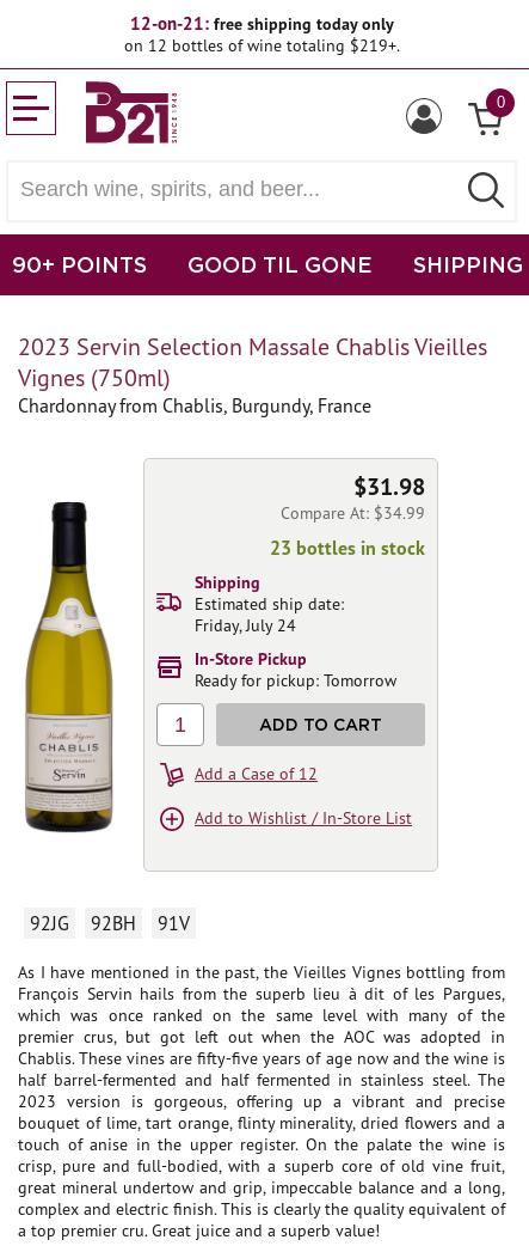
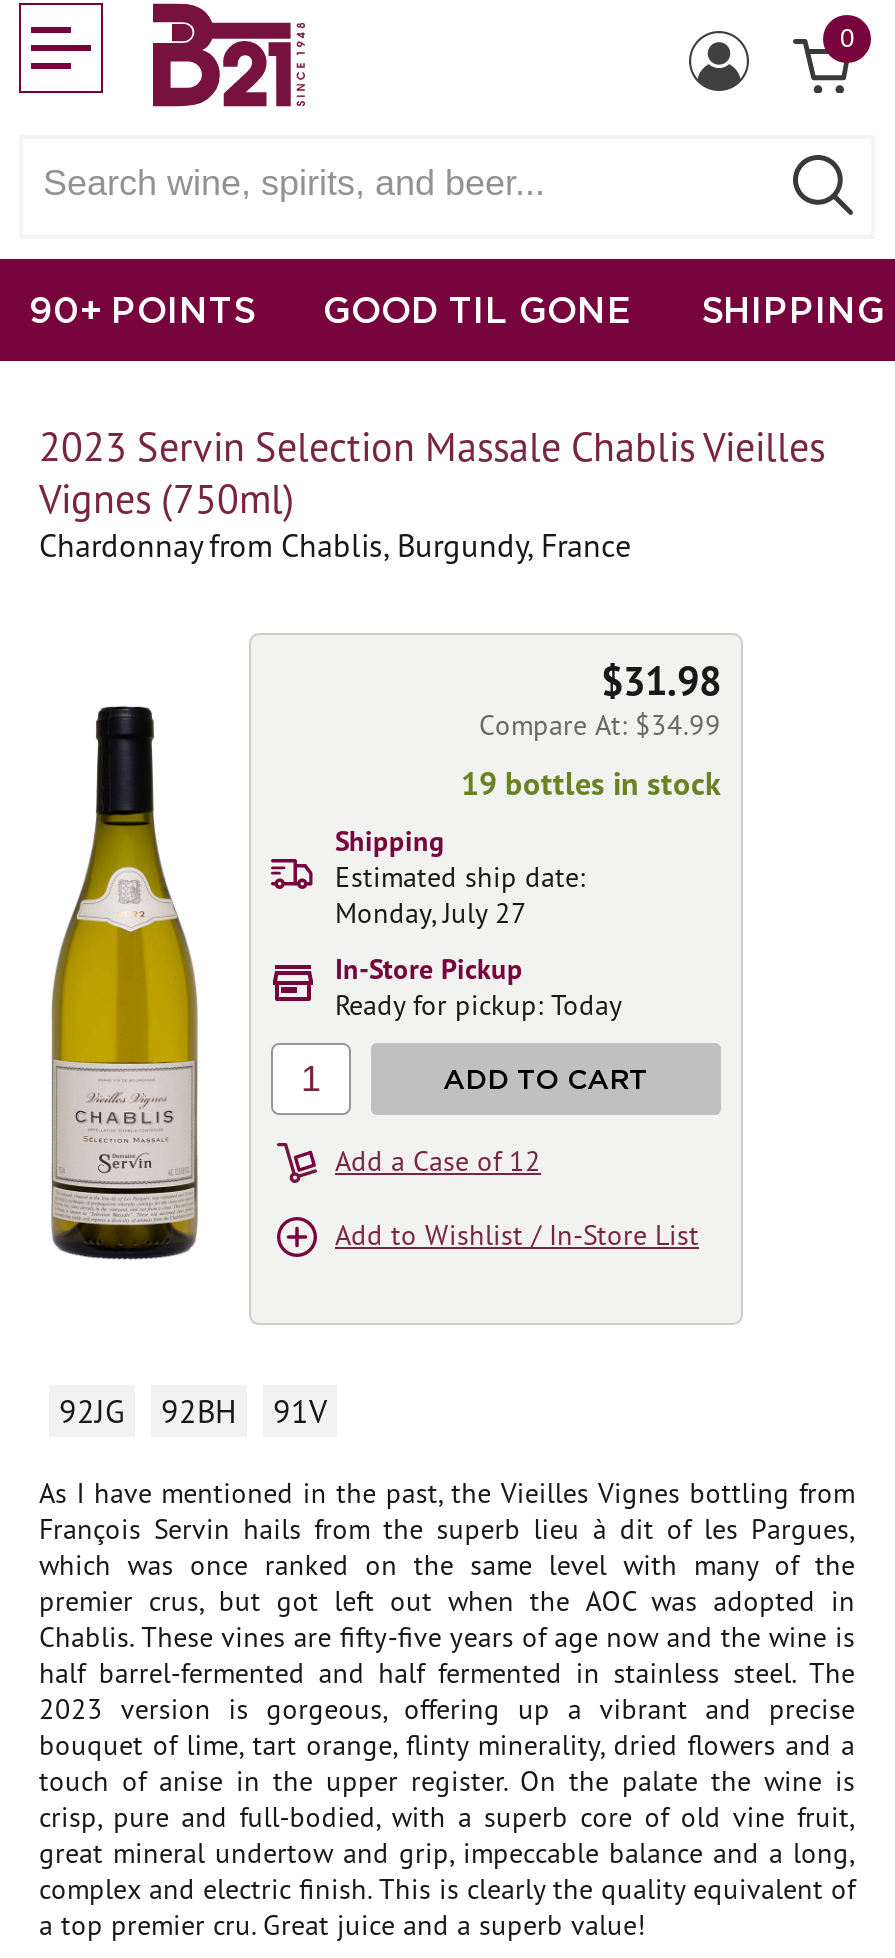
- 12-on-21: free shipping today only
- on 12 bottles of wine totaling $219+.

- 23 bottles in stock
+ 19 bottles in stock

- Friday, July 24
+ Monday, July 27

- Ready for pickup: Tomorrow
+ Ready for pickup: Today
